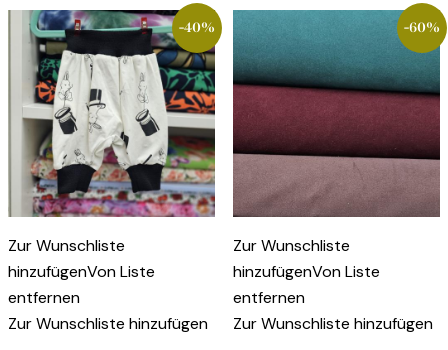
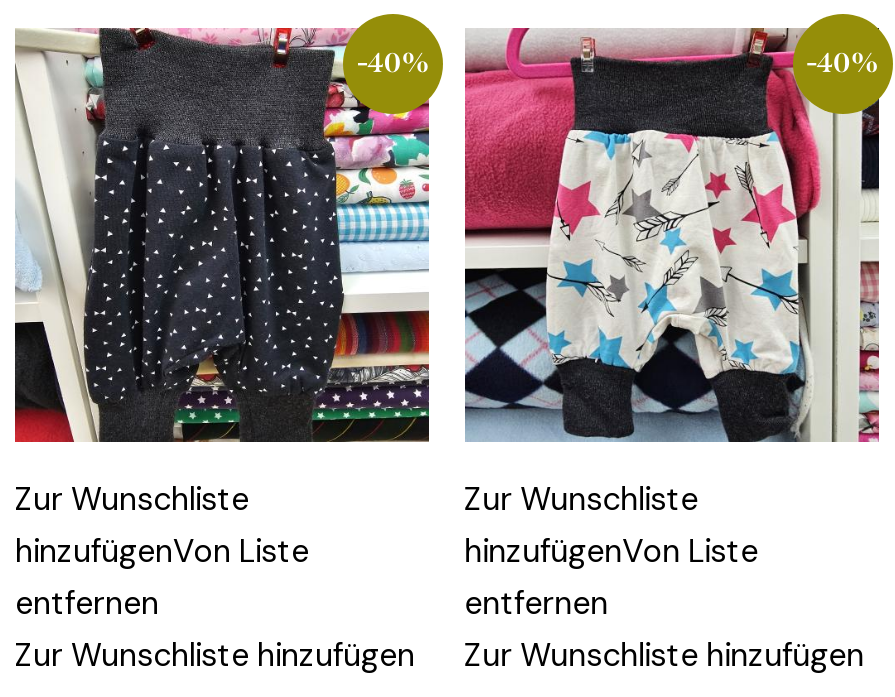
- [image]
+ [image]

- [image]
- -60%
+ [image]
+ -40%
